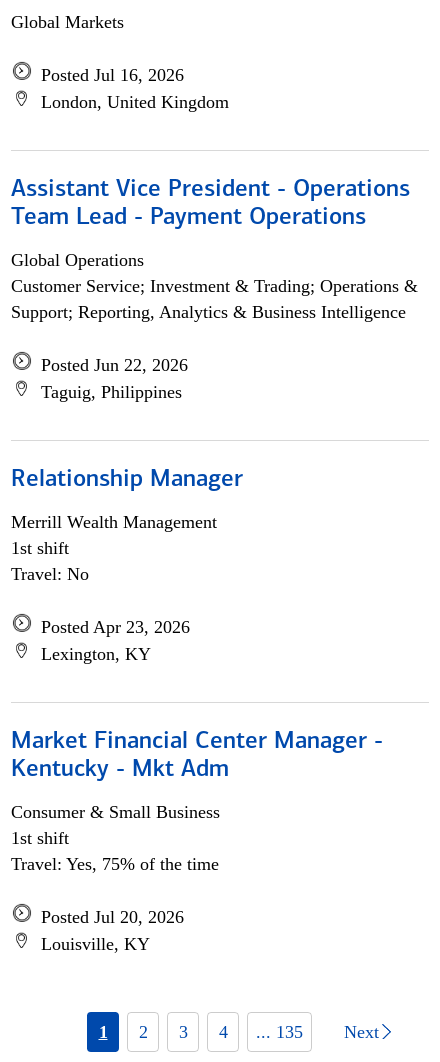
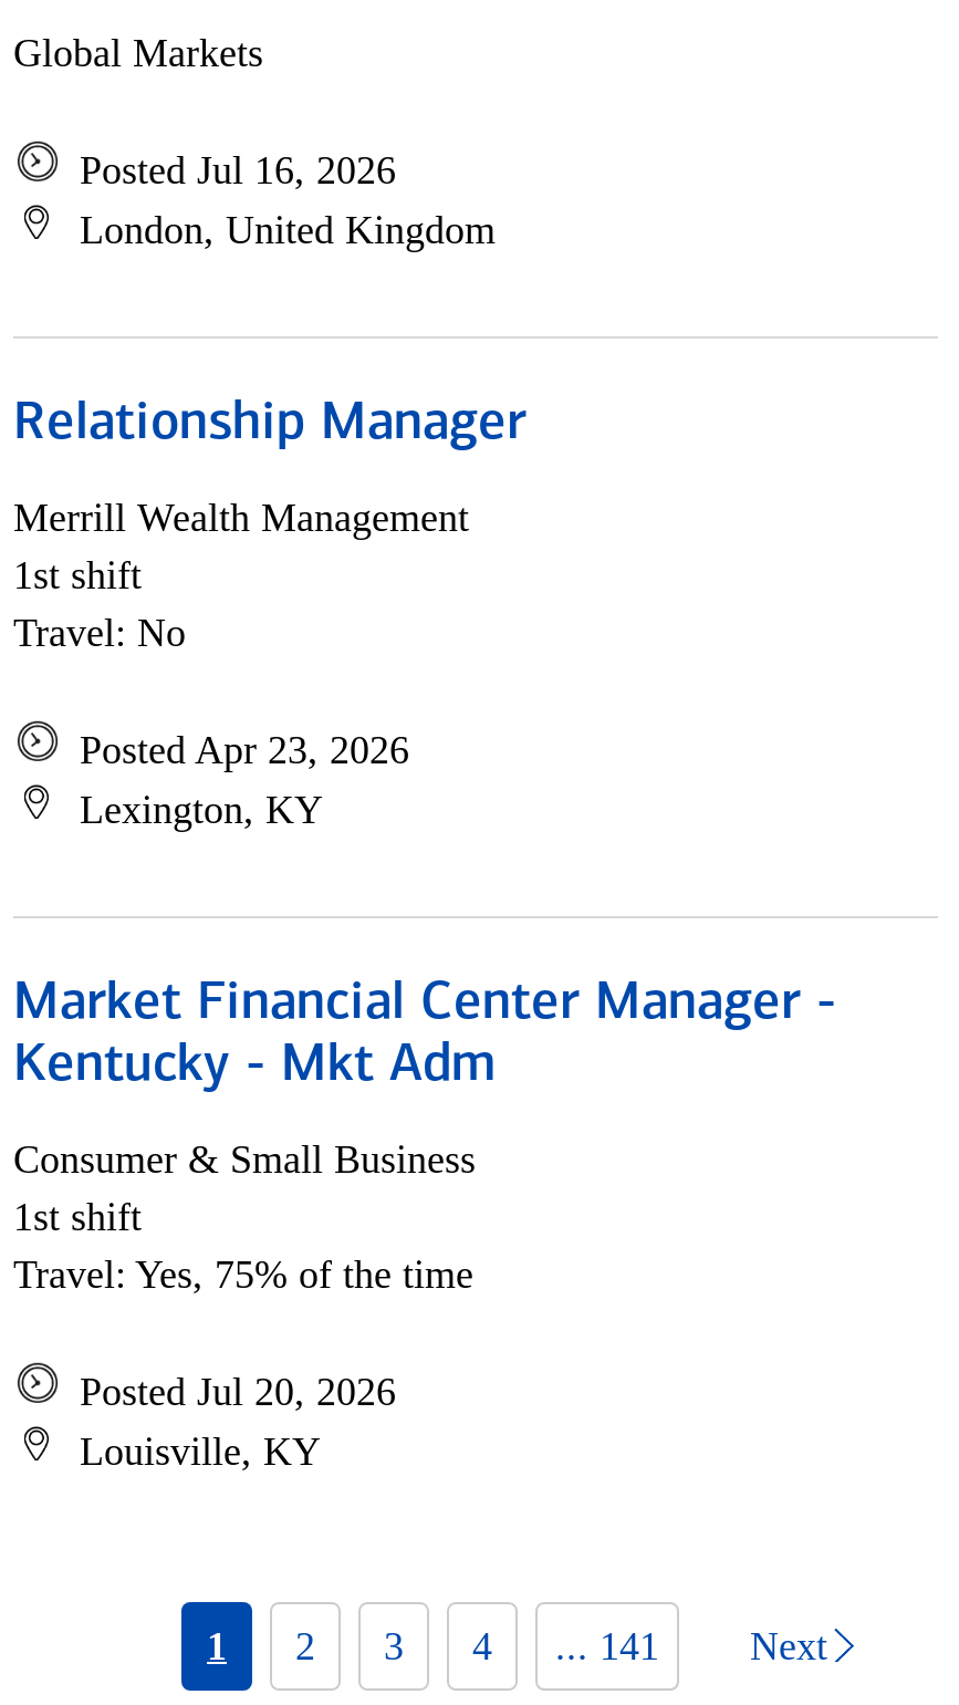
- Assistant Vice President - Operations
- Team Lead - Payment Operations
- Global Operations
- Customer Service; Investment & Trading; Operations &
- Support; Reporting, Analytics & Business Intelligence
- Posted Jun 22, 2026
- Taguig, Philippines

- 1 2 3 4 ... 135
+ 1 2 3 4 ... 141
